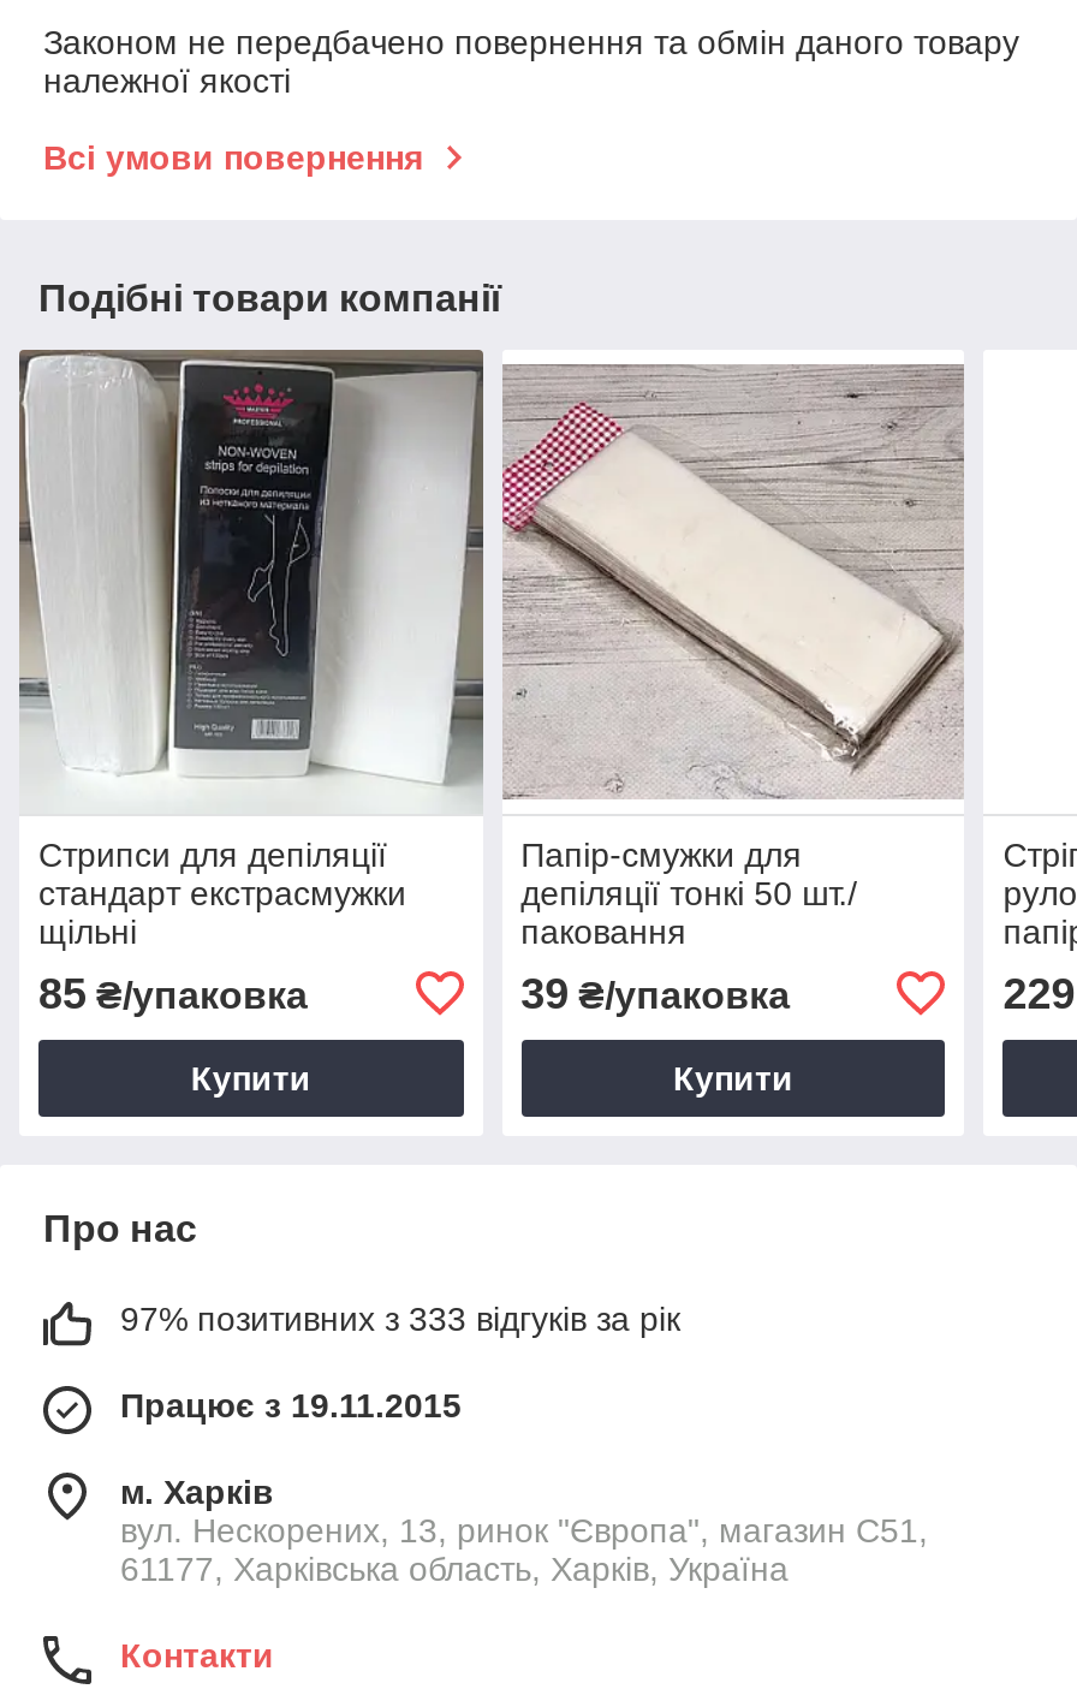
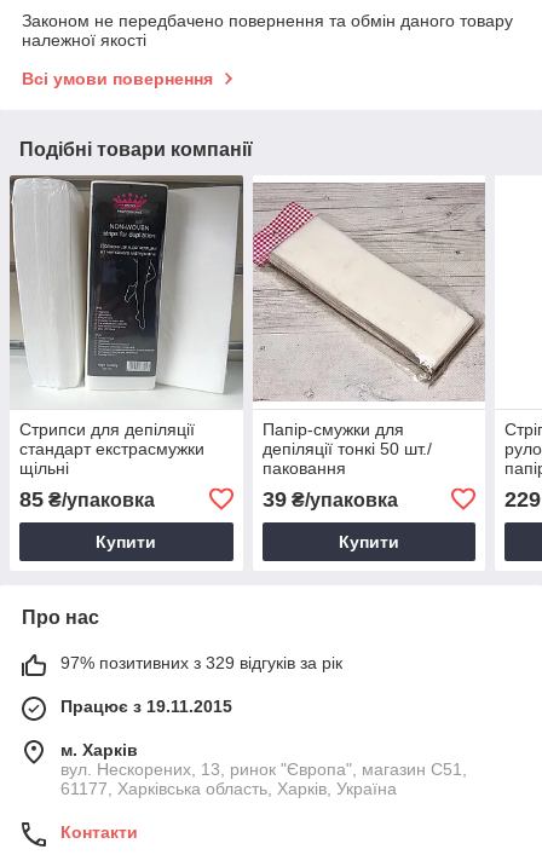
- 97% позитивних з 333 відгуків за рік
+ 97% позитивних з 329 відгуків за рік
